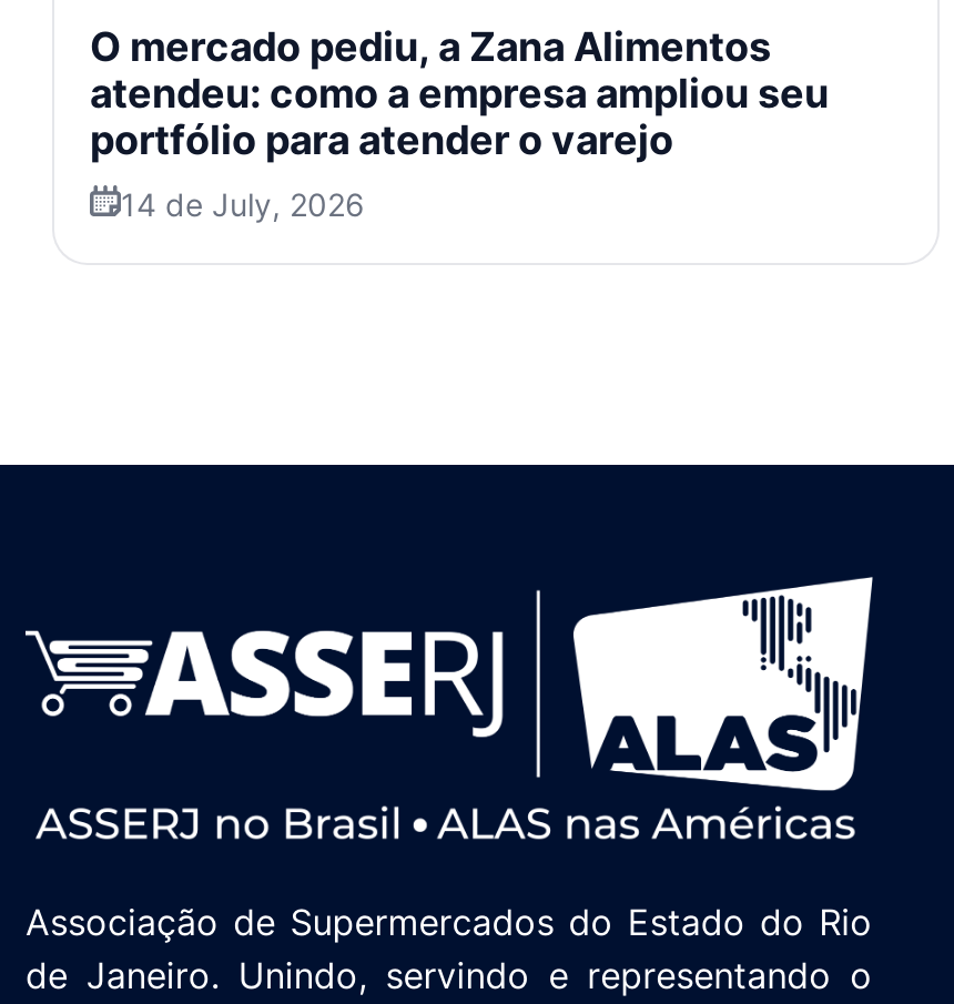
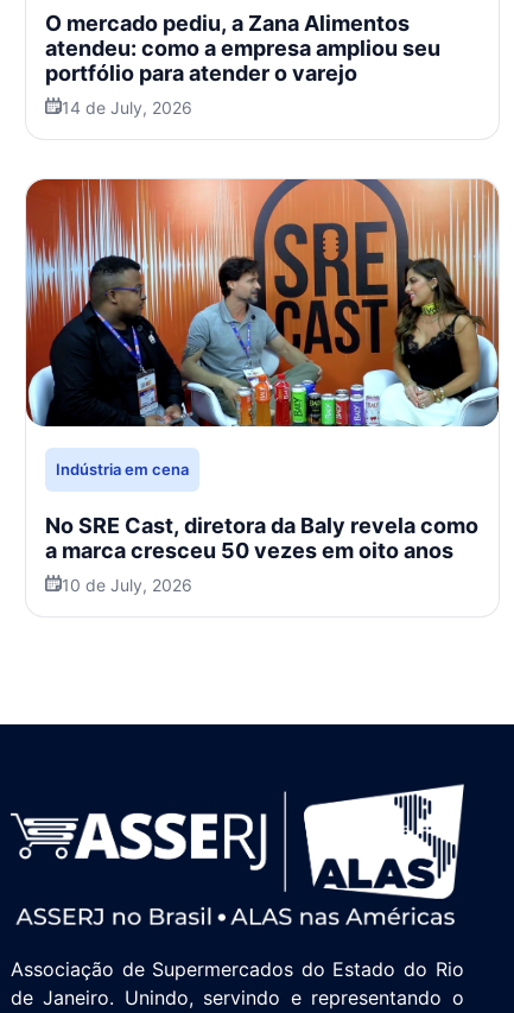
+ [image]
+ Indústria em cena
+ No SRE Cast, diretora da Baly revela como
+ a marca cresceu 50 vezes em oito anos
+ 10 de July, 2026
